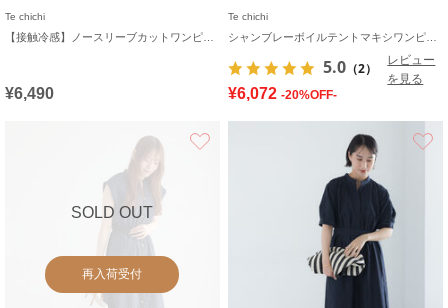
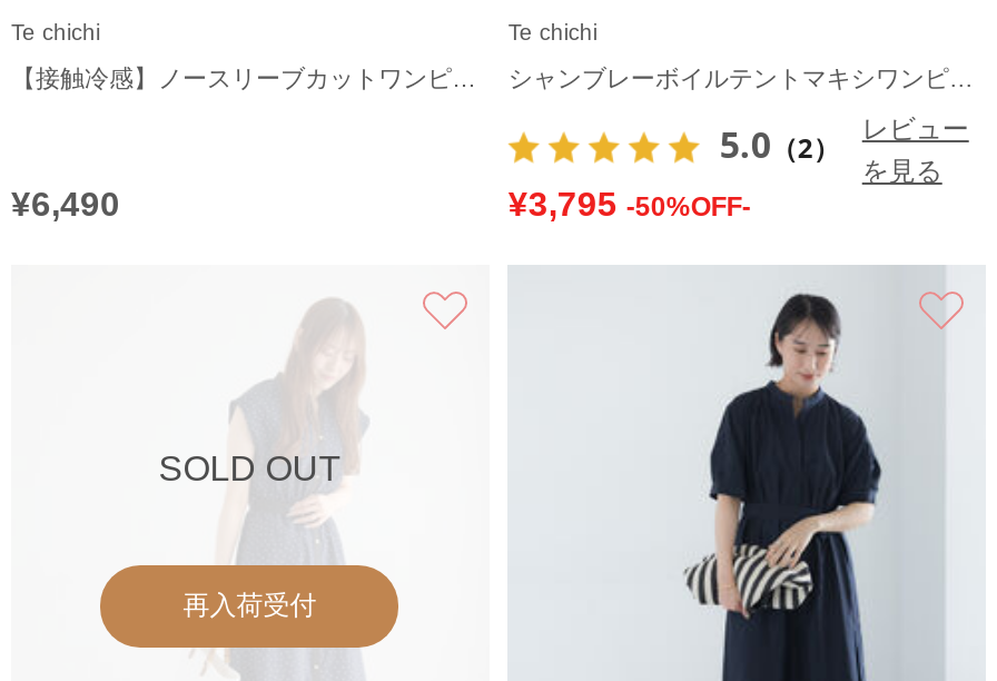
- ¥6,072 -20%OFF-
+ ¥3,795 -50%OFF-
